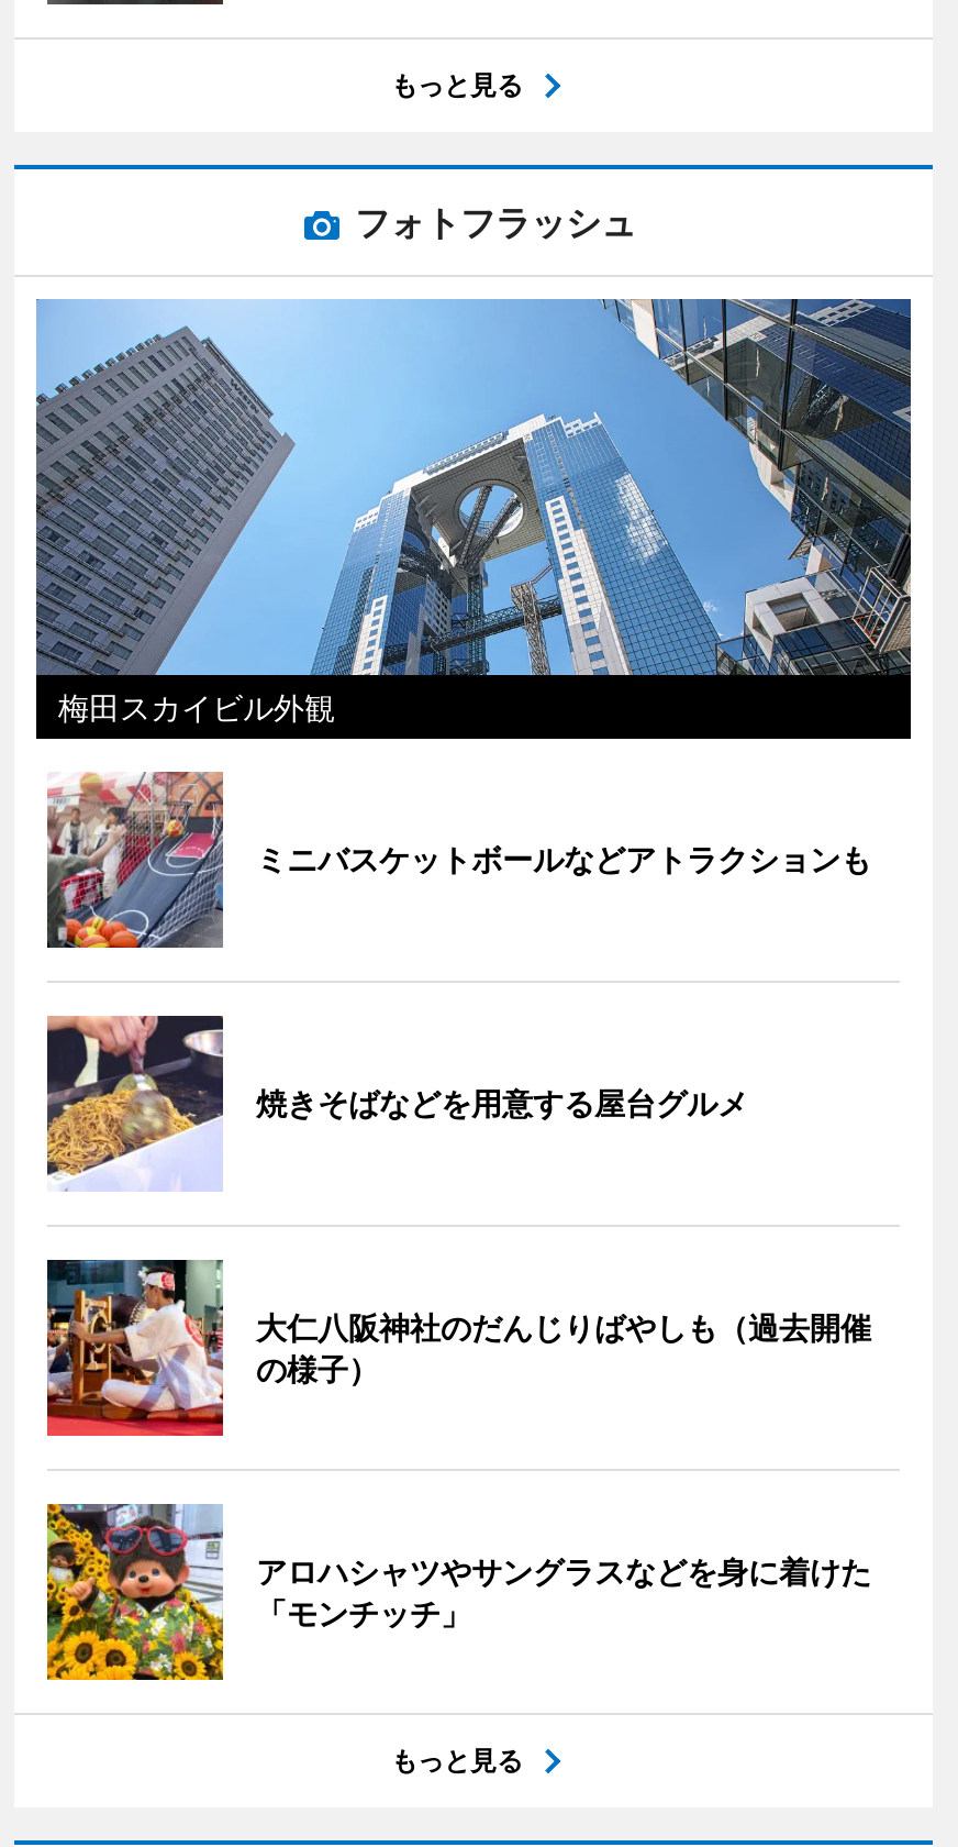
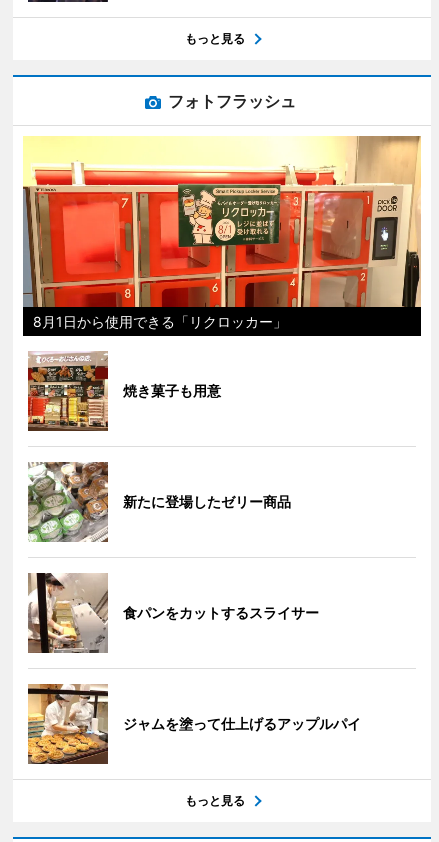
- [image]
- 梅田スカイビル外観
+ [image]
+ 8月1日から使用できる「リクロッカー」

- [image]
- ミニバスケットボールなどアトラクションも
+ [image]
+ 焼き菓子も用意

- [image]
- 焼きそばなどを用意する屋台グルメ
+ [image]
+ 新たに登場したゼリー商品

- [image]
- 大仁八阪神社のだんじりばやしも（過去開催
- の様子）
+ [image]
+ 食パンをカットするスライサー

- [image]
- アロハシャツやサングラスなどを身に着けた
- 「モンチッチ」
+ [image]
+ ジャムを塗って仕上げるアップルパイ
